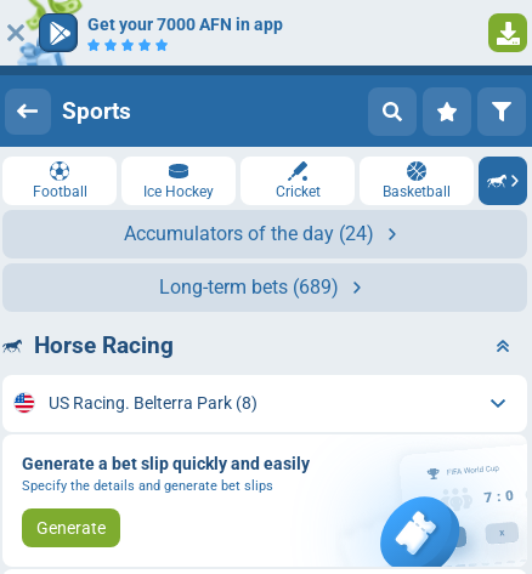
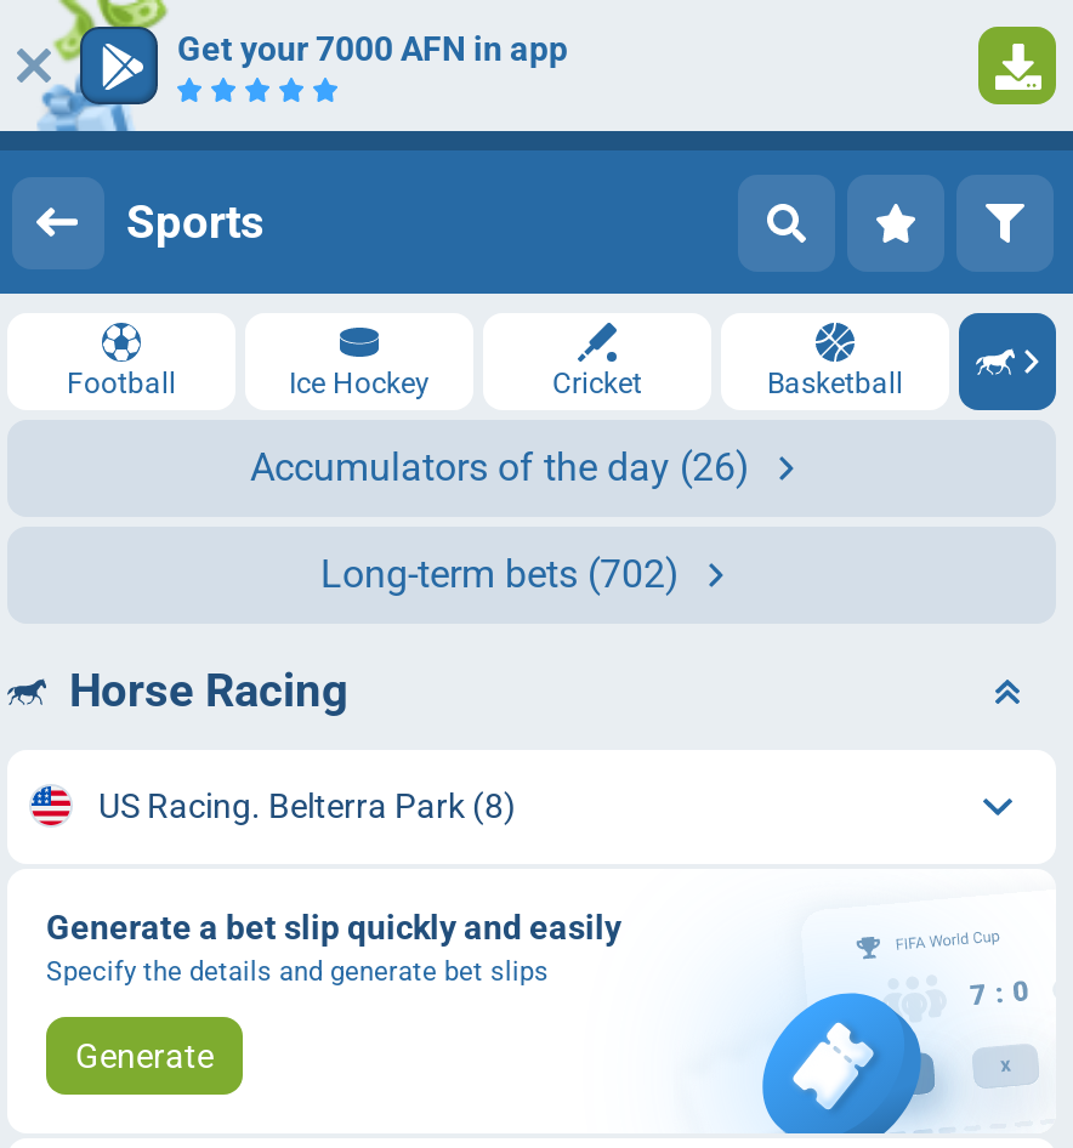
- Accumulators of the day (24)
+ Accumulators of the day (26)

- Long-term bets (689)
+ Long-term bets (702)
